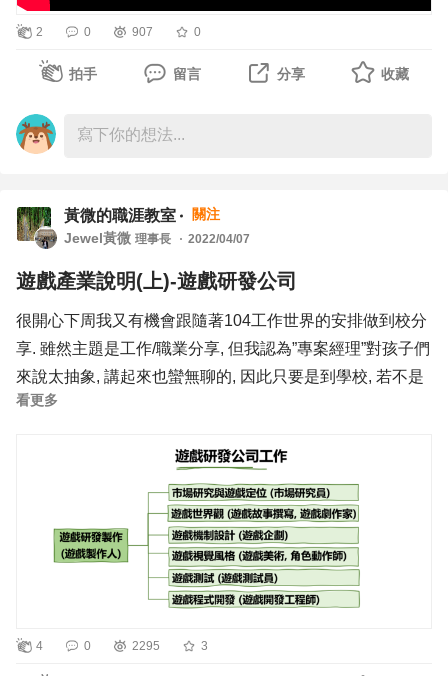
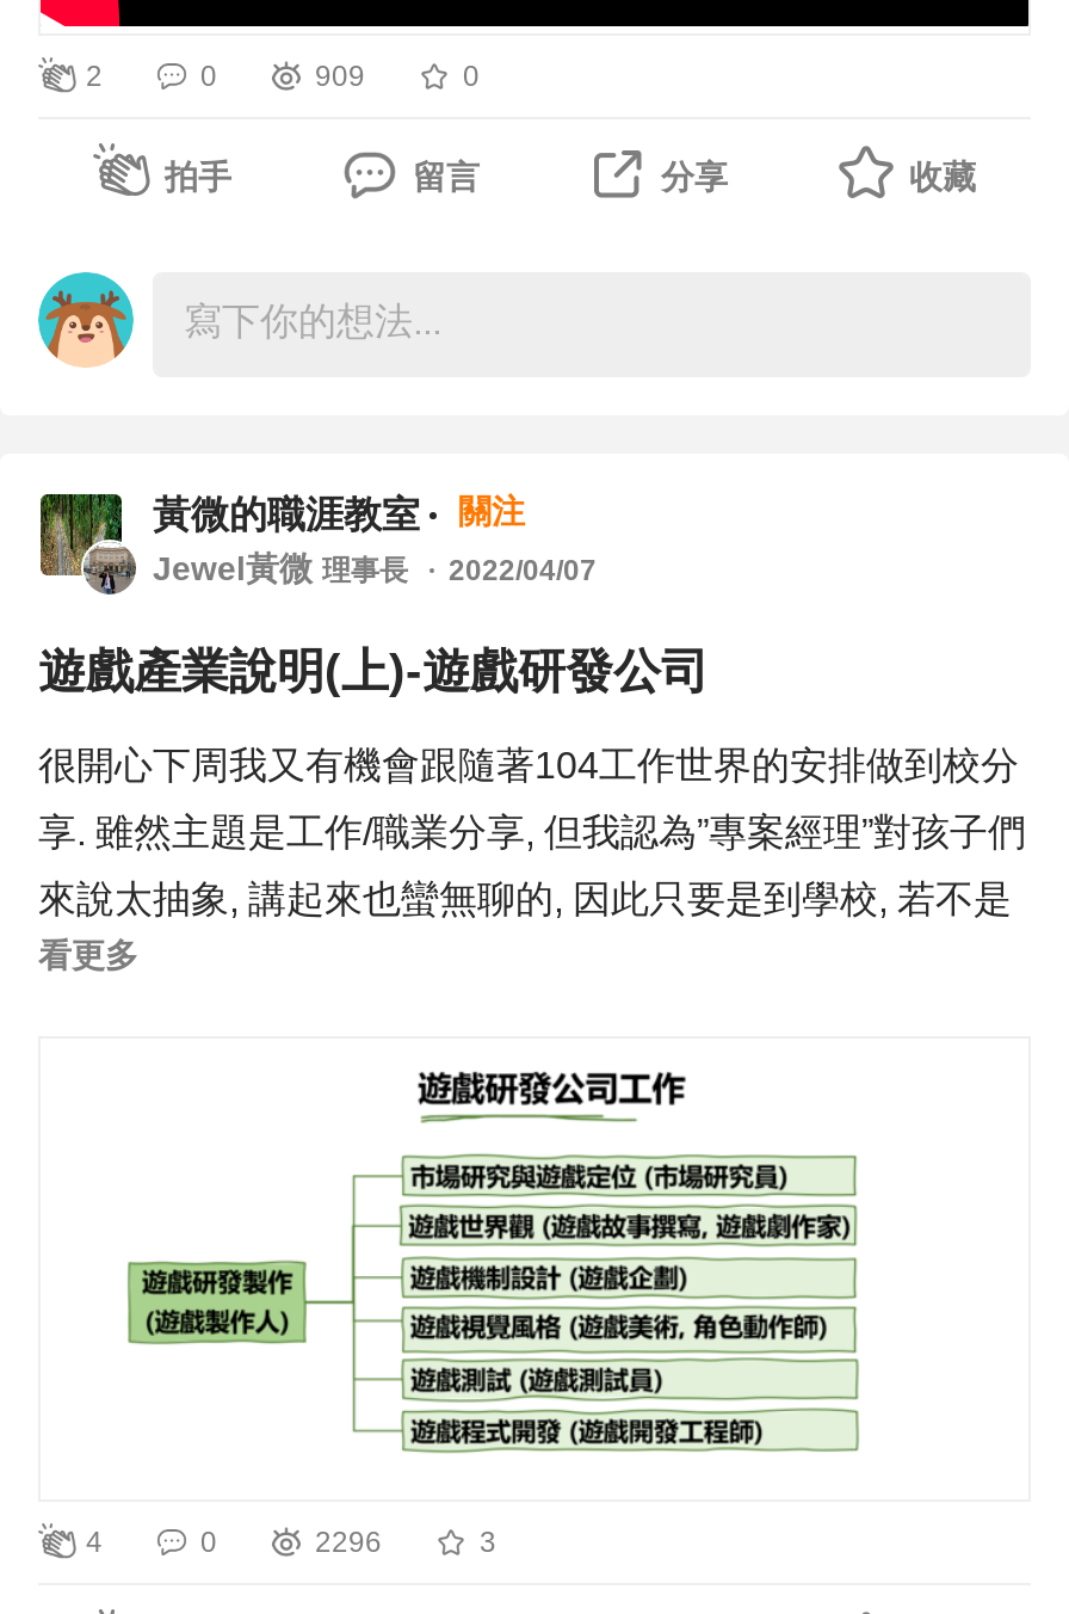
- 907
+ 909

- 2295
+ 2296
